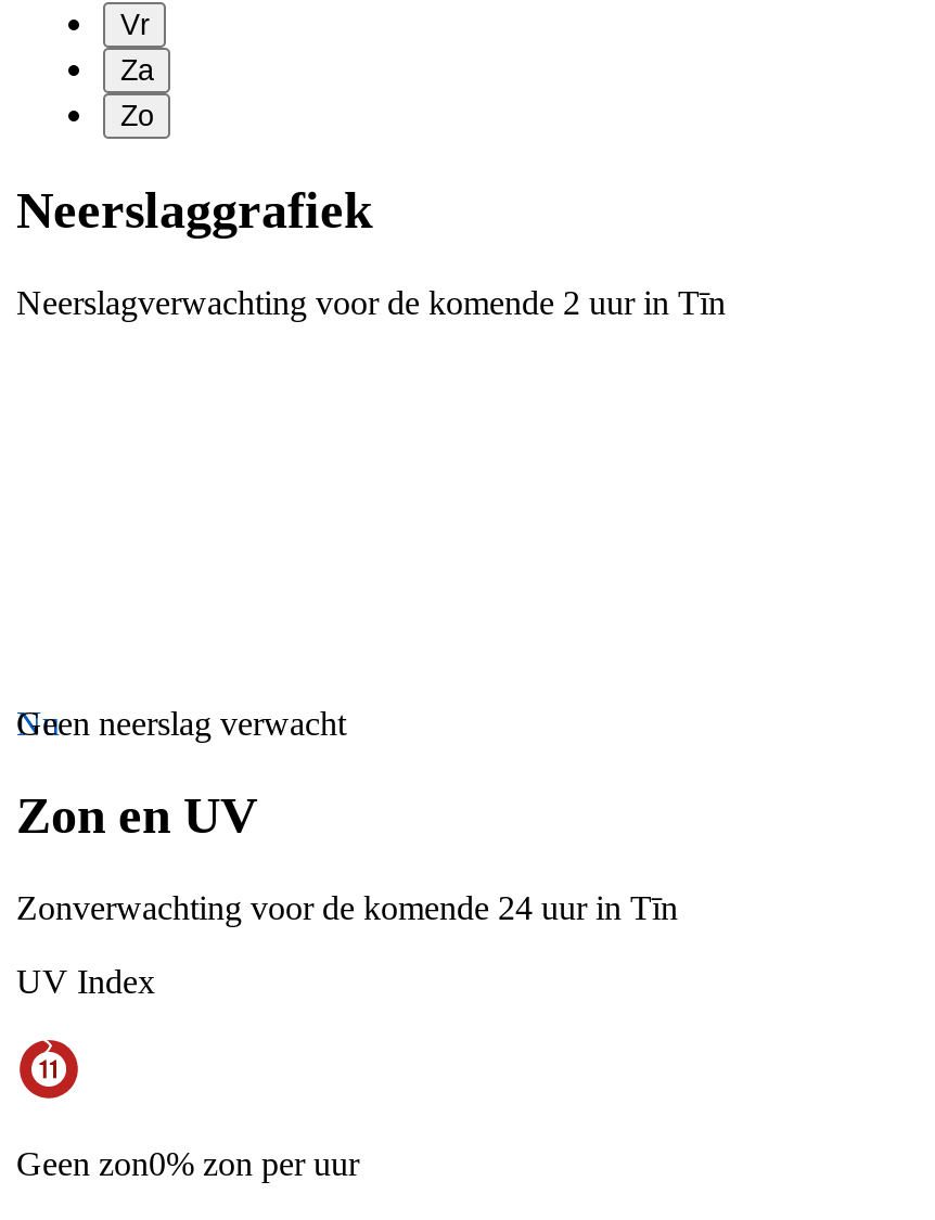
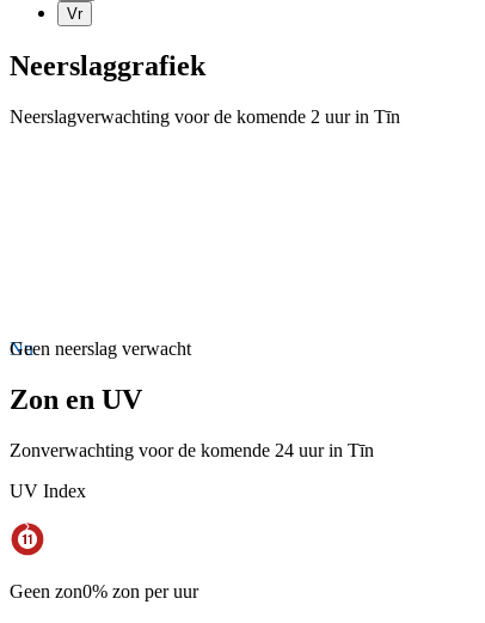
- Za
- Zo
